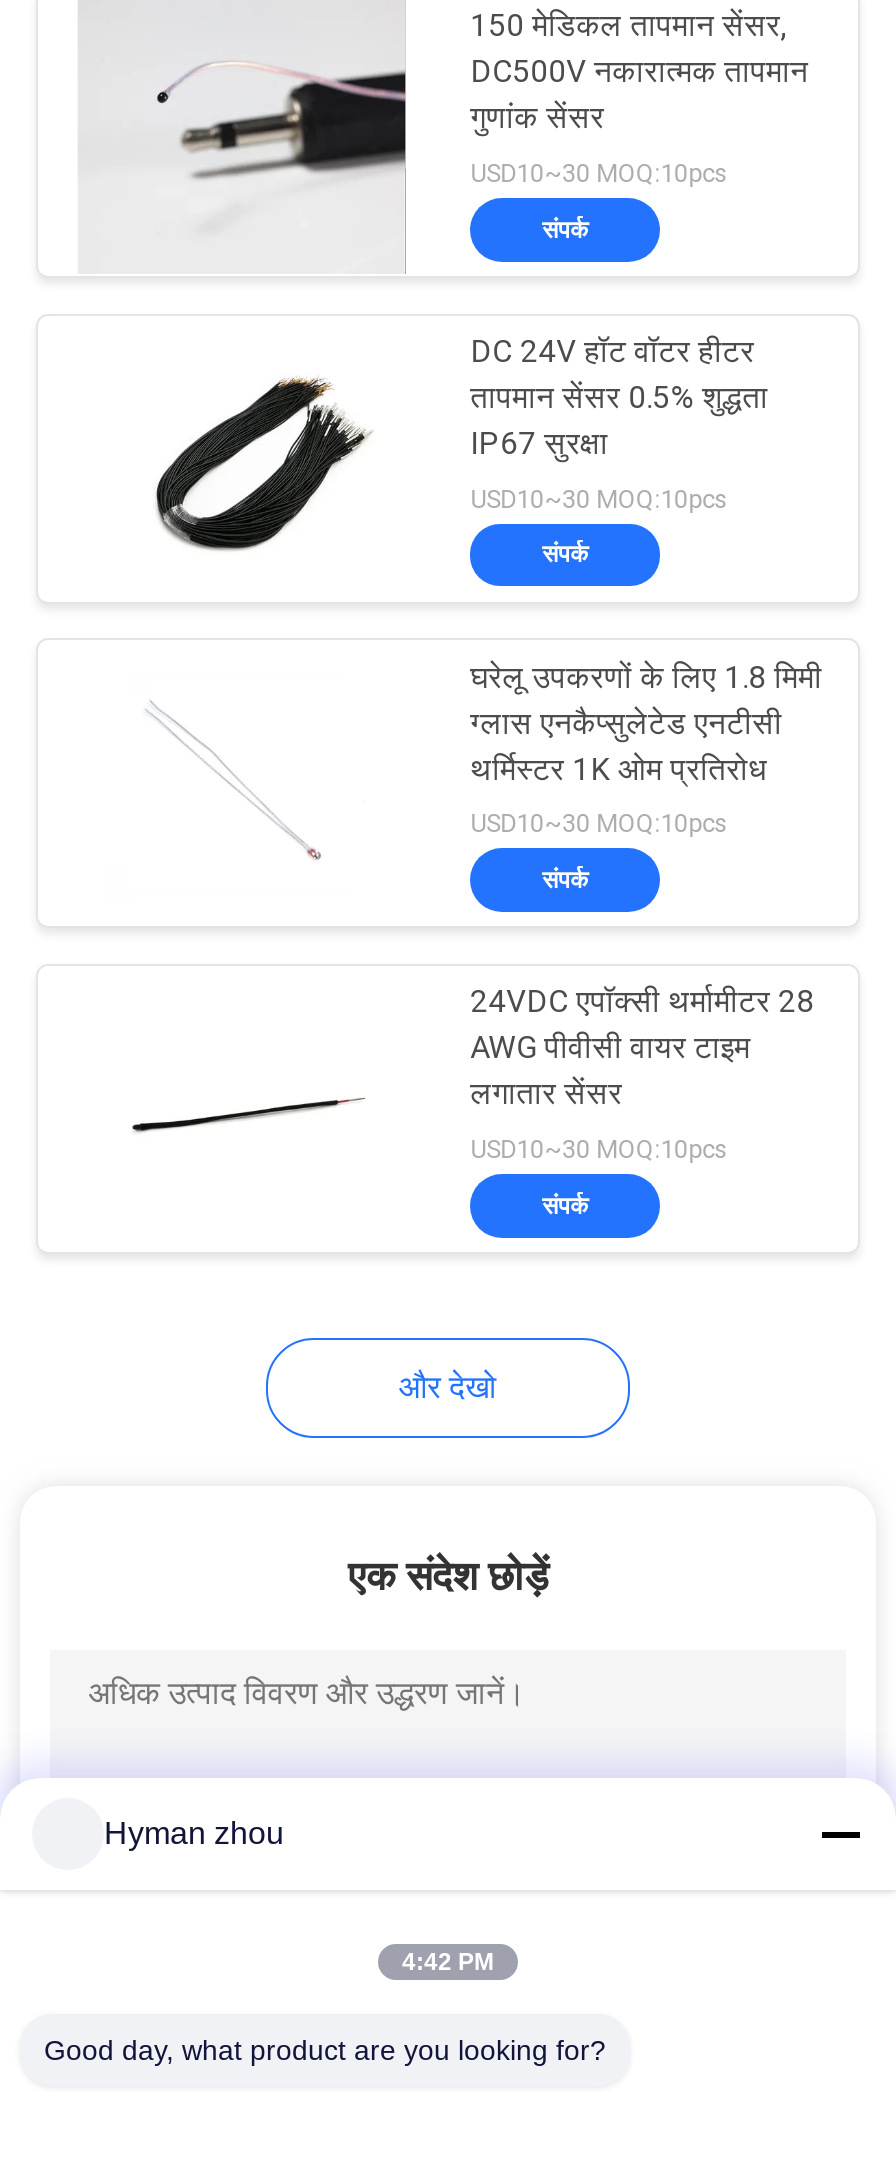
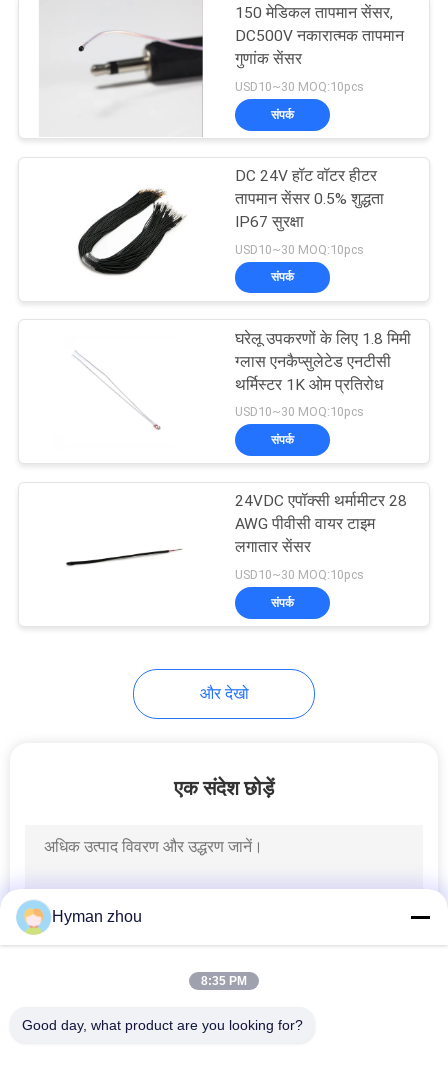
+ [image]

- 4:42 PM
+ 8:35 PM
